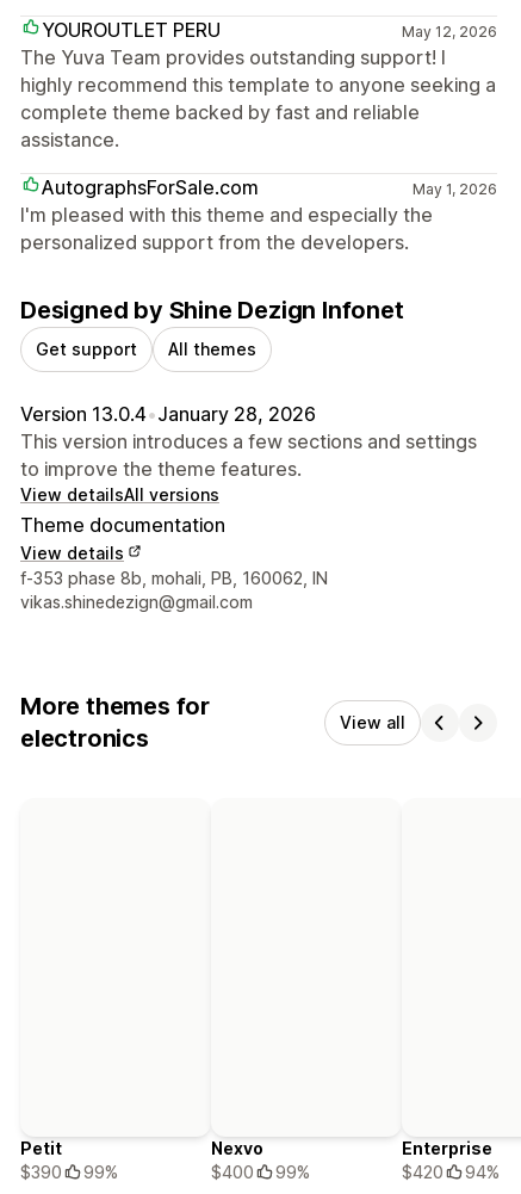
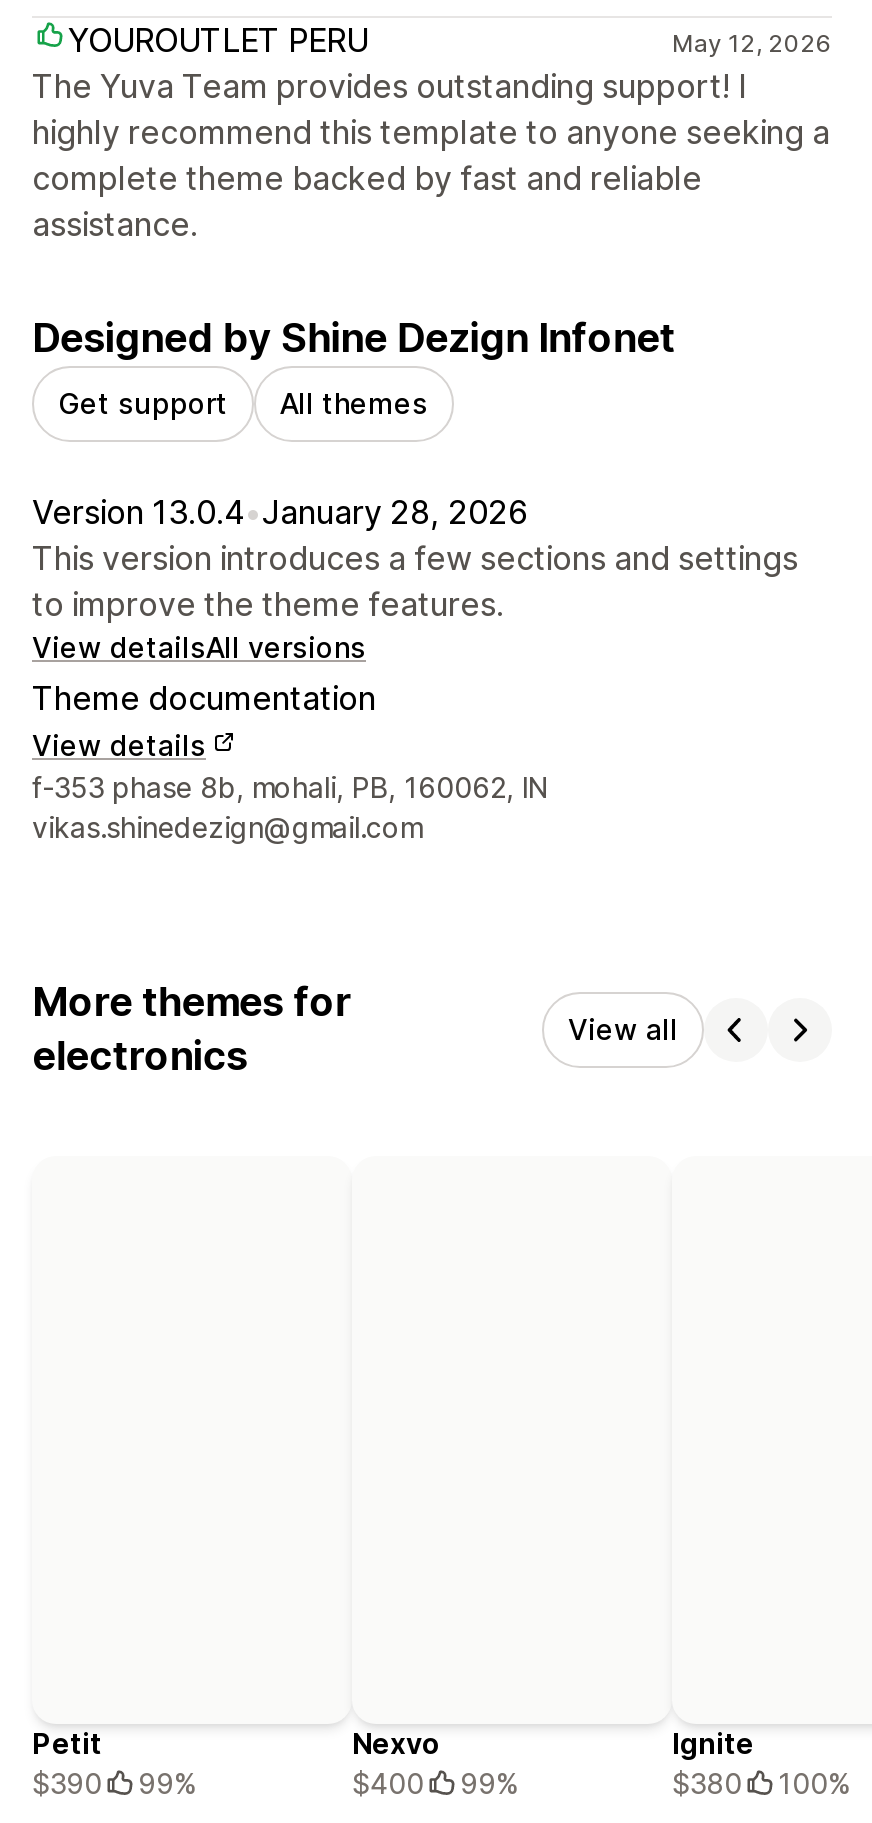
- AutographsForSale.com
- May 1, 2026
- I'm pleased with this theme and especially the
- personalized support from the developers.

- Enterprise
- $420
- 94%
+ Ignite
+ $380
+ 100%
